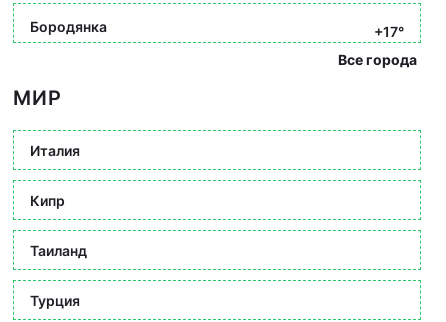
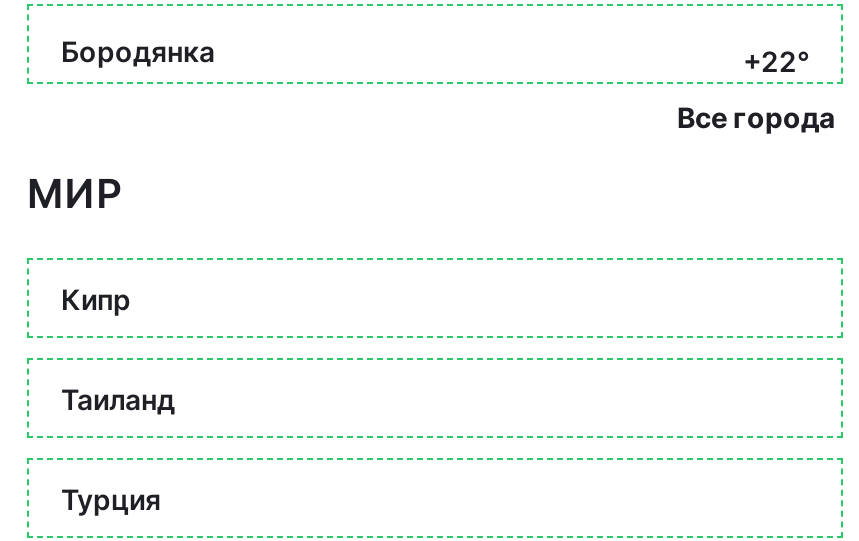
- +17°
+ +22°

- Италия
